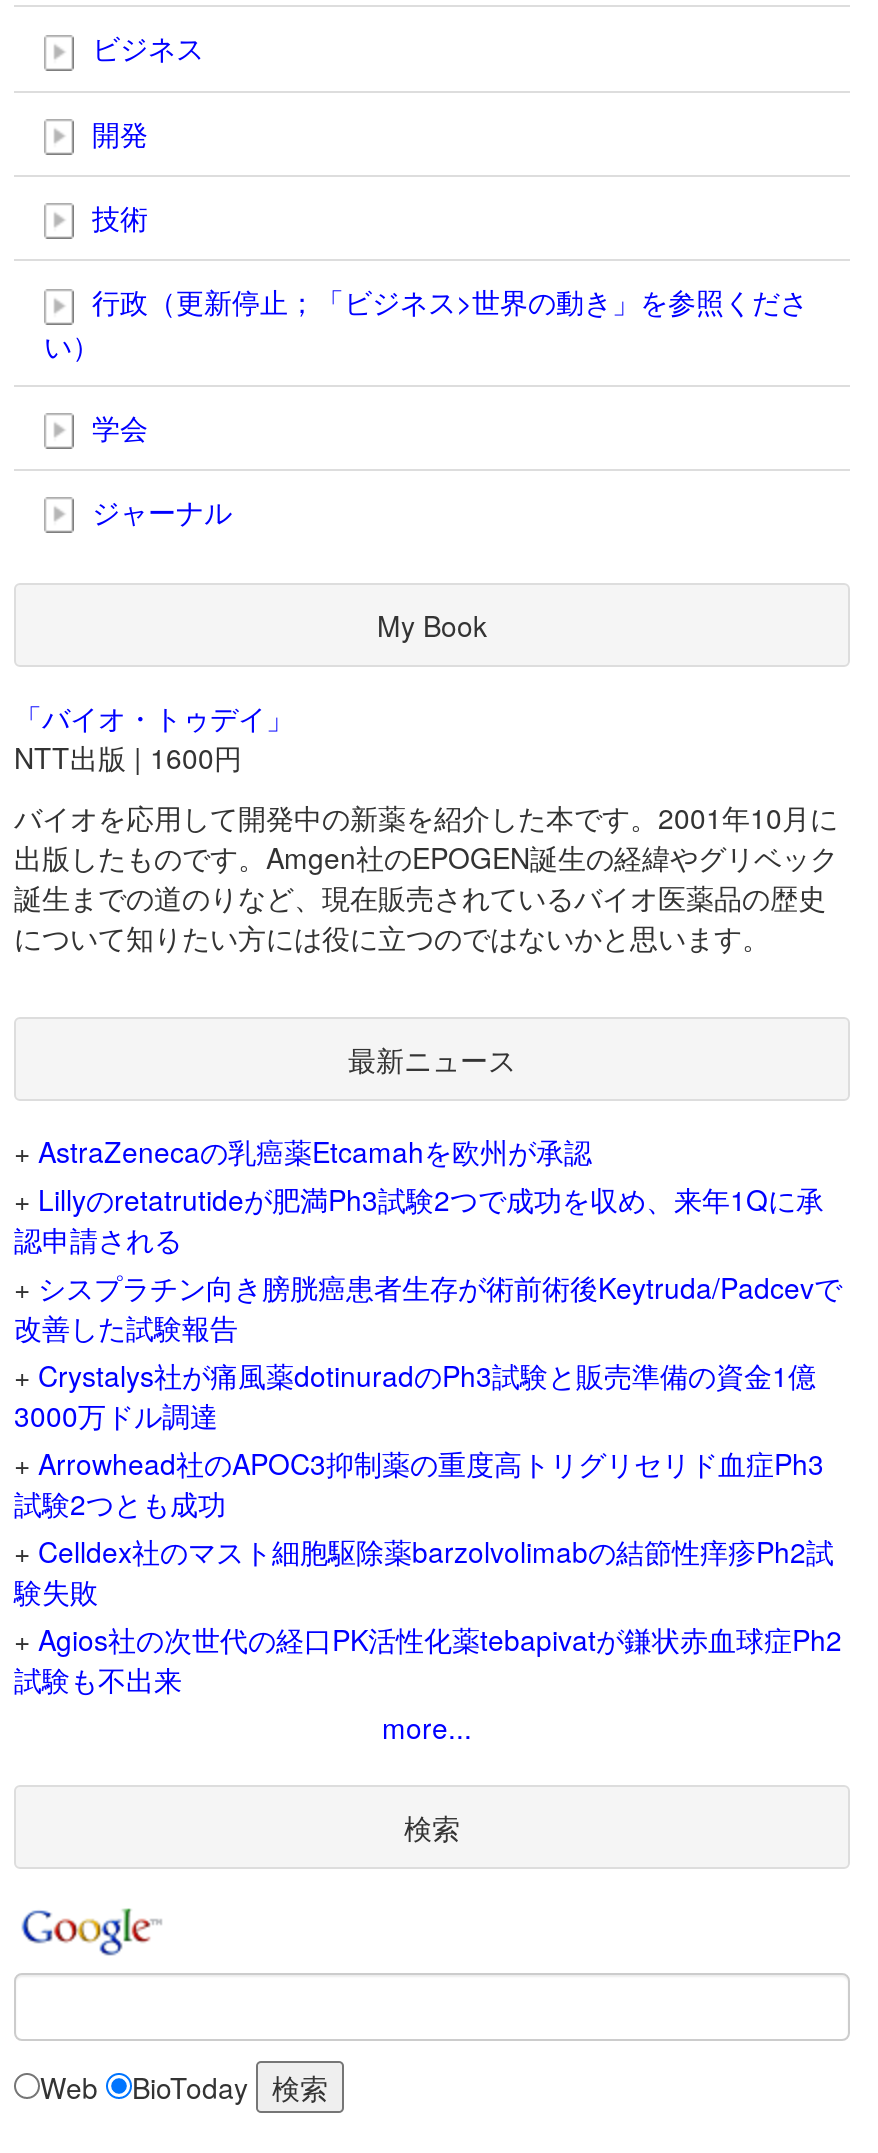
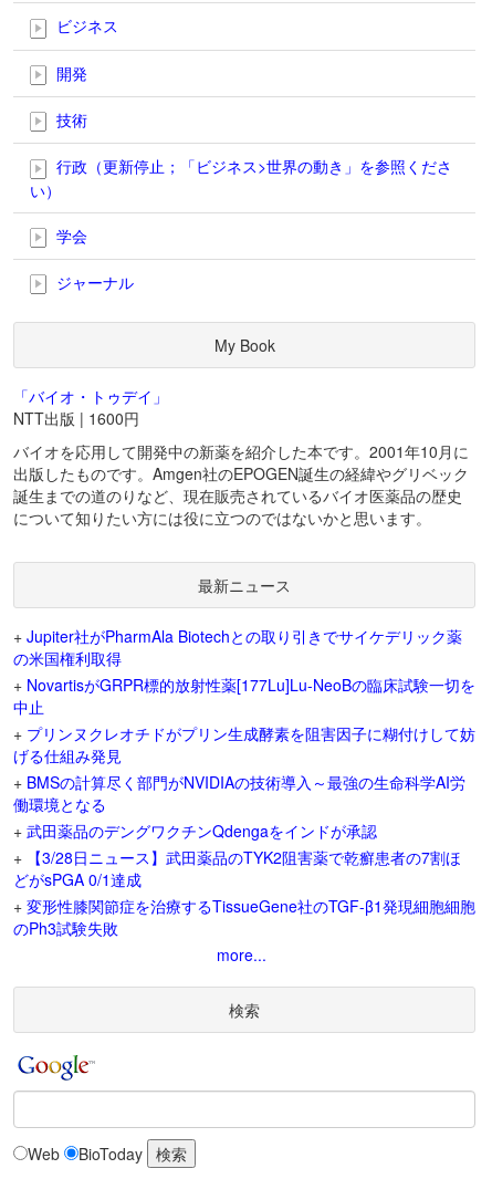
- + AstraZenecaの乳癌薬Etcamahを欧州が承認
- + Lillyのretatrutideが肥満Ph3試験2つで成功を収め、来年1Qに承
- 認申請される
- +シスプラチン向き膀胱癌患者生存が術前術後Keytruda/Padcevで
- 改善した試験報告
- + Crystalys社が痛風薬dotinuradのPh3試験と販売準備の資金1億
- 3000万ドル調達
- + Arrowhead社のAPOC3抑制薬の重度高トリグリセリド血症Ph3
- 試験2つとも成功
- + Celldex社のマスト細胞駆除薬barzolvolimabの結節性痒疹Ph2試
- 験失敗
- + Agios社の次世代の経口PK活性化薬tebapivatが鎌状赤血球症Ph2
- 試験も不出来
+ + Jupiter社がPharmAla Biotechとの取り引きでサイケデリック薬
+ の米国権利取得
+ + NovartisがGRPR標的放射性薬[177Lu]Lu-NeoBの臨床試験一切を
+ 中止
+ +プリンヌクレオチドがプリン生成酵素を阻害因子に糊付けして妨
+ げる仕組み発見
+ + BMSの計算尽く部門がNVIDIAの技術導入～最強の生命科学AI労
+ 働環境となる
+ +武田薬品のデングワクチンQdengaをインドが承認
+ +【3/28日ニュース】武田薬品のTYK2阻害薬で乾癬患者の7割ほ
+ どがsPGA 0/1達成
+ +変形性膝関節症を治療するTissueGene社のTGF-β1発現細胞細胞
+ のPh3試験失敗
